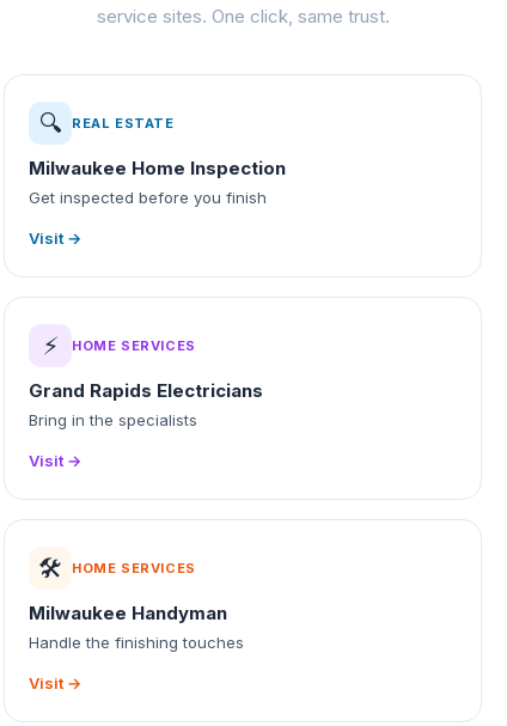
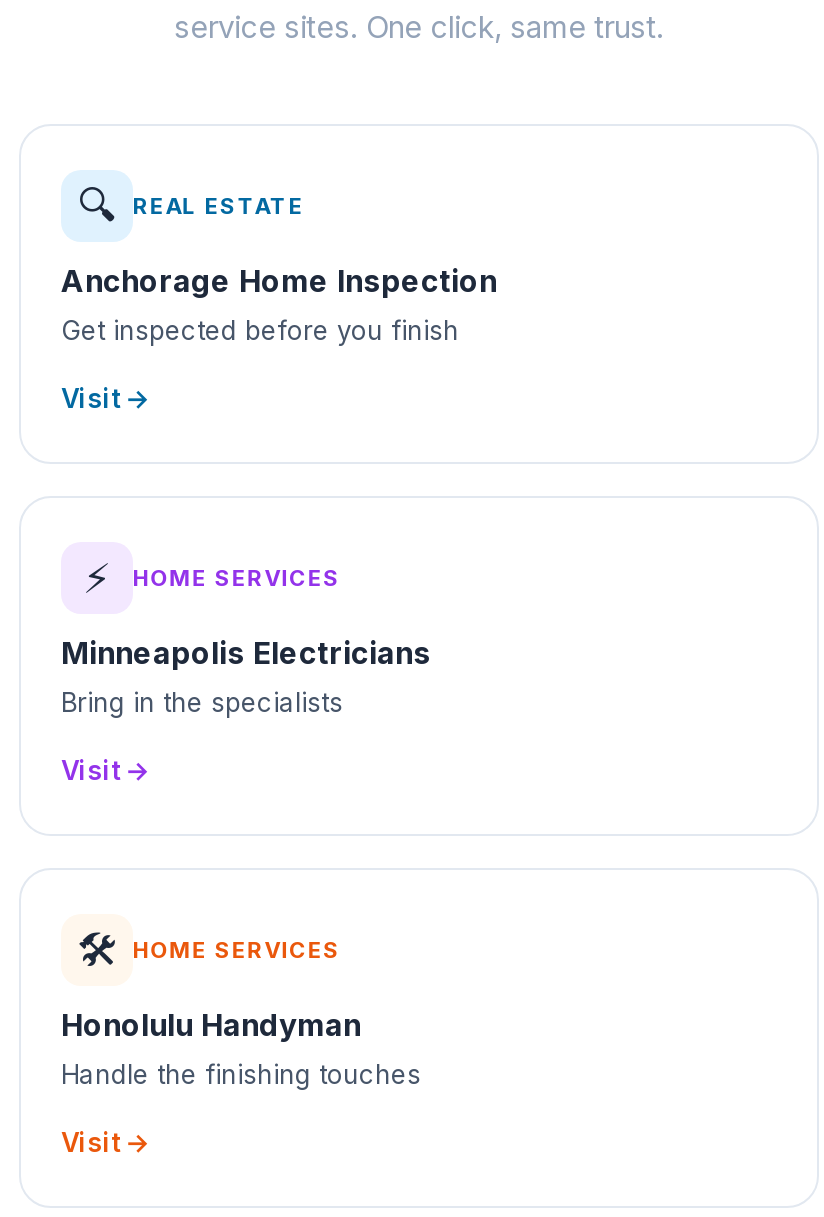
- Milwaukee Home Inspection
+ Anchorage Home Inspection

- Grand Rapids Electricians
+ Minneapolis Electricians

- Milwaukee Handyman
+ Honolulu Handyman
